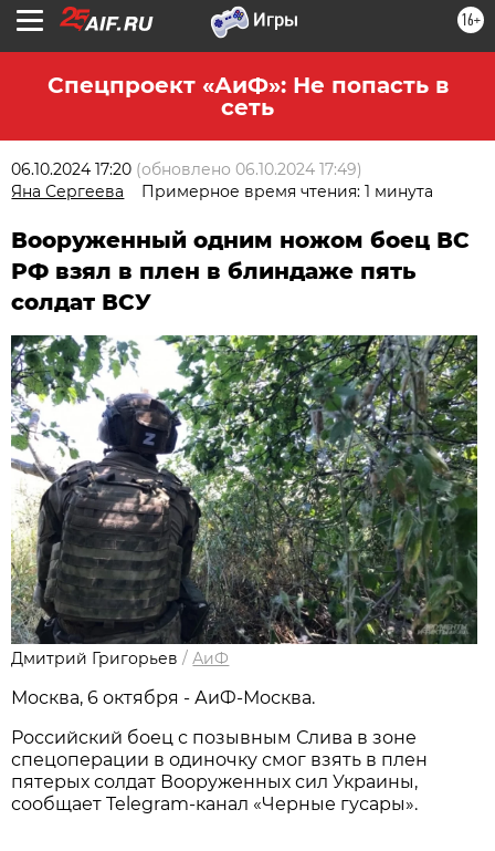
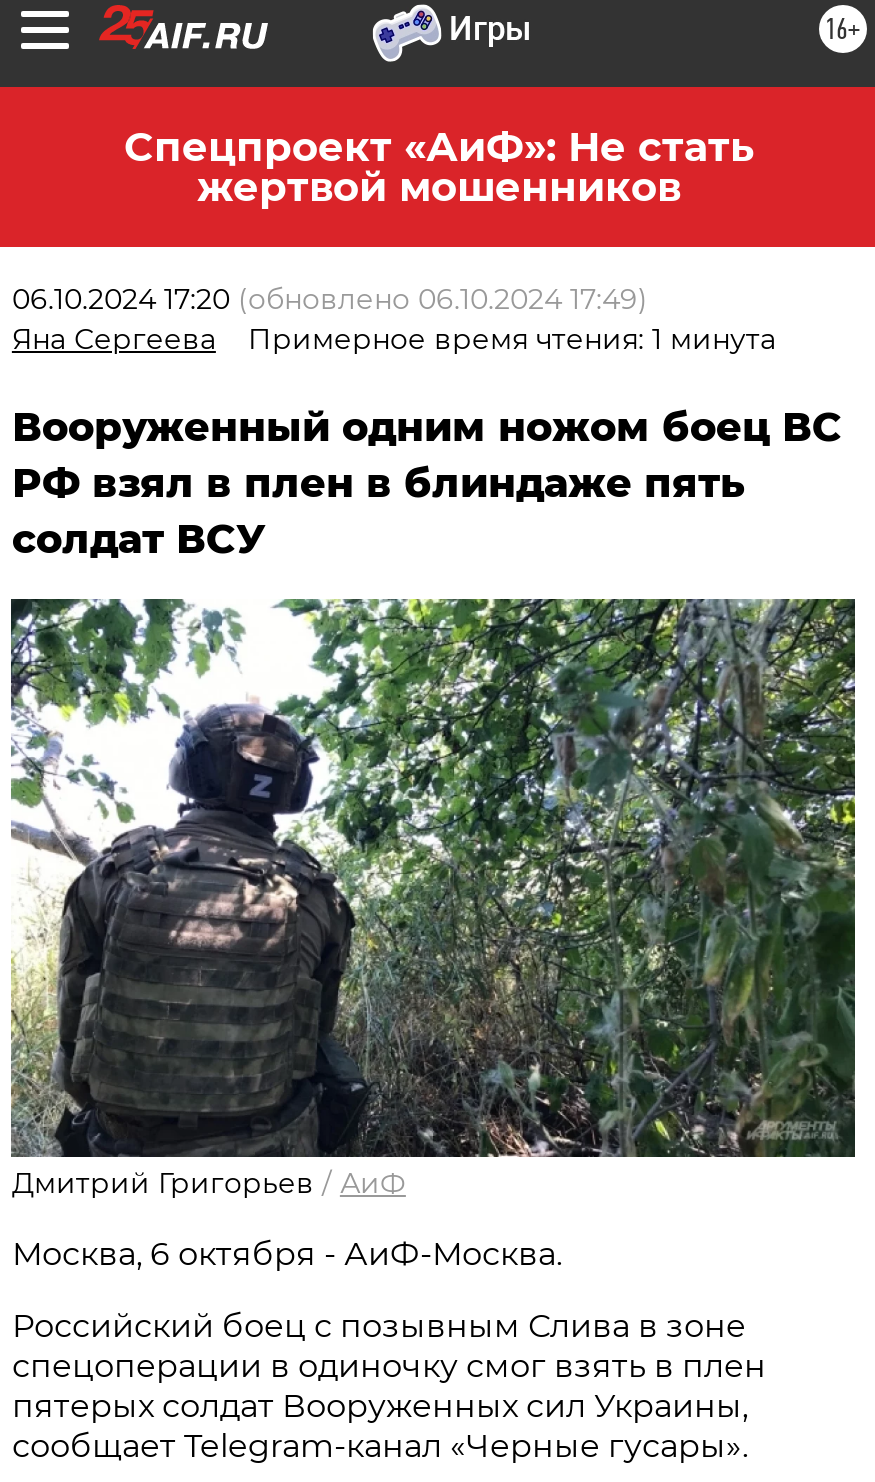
- Спецпроект «АиФ»: Не попасть в
- сеть
+ Спецпроект «АиФ»: Не стать
+ жертвой мошенников
